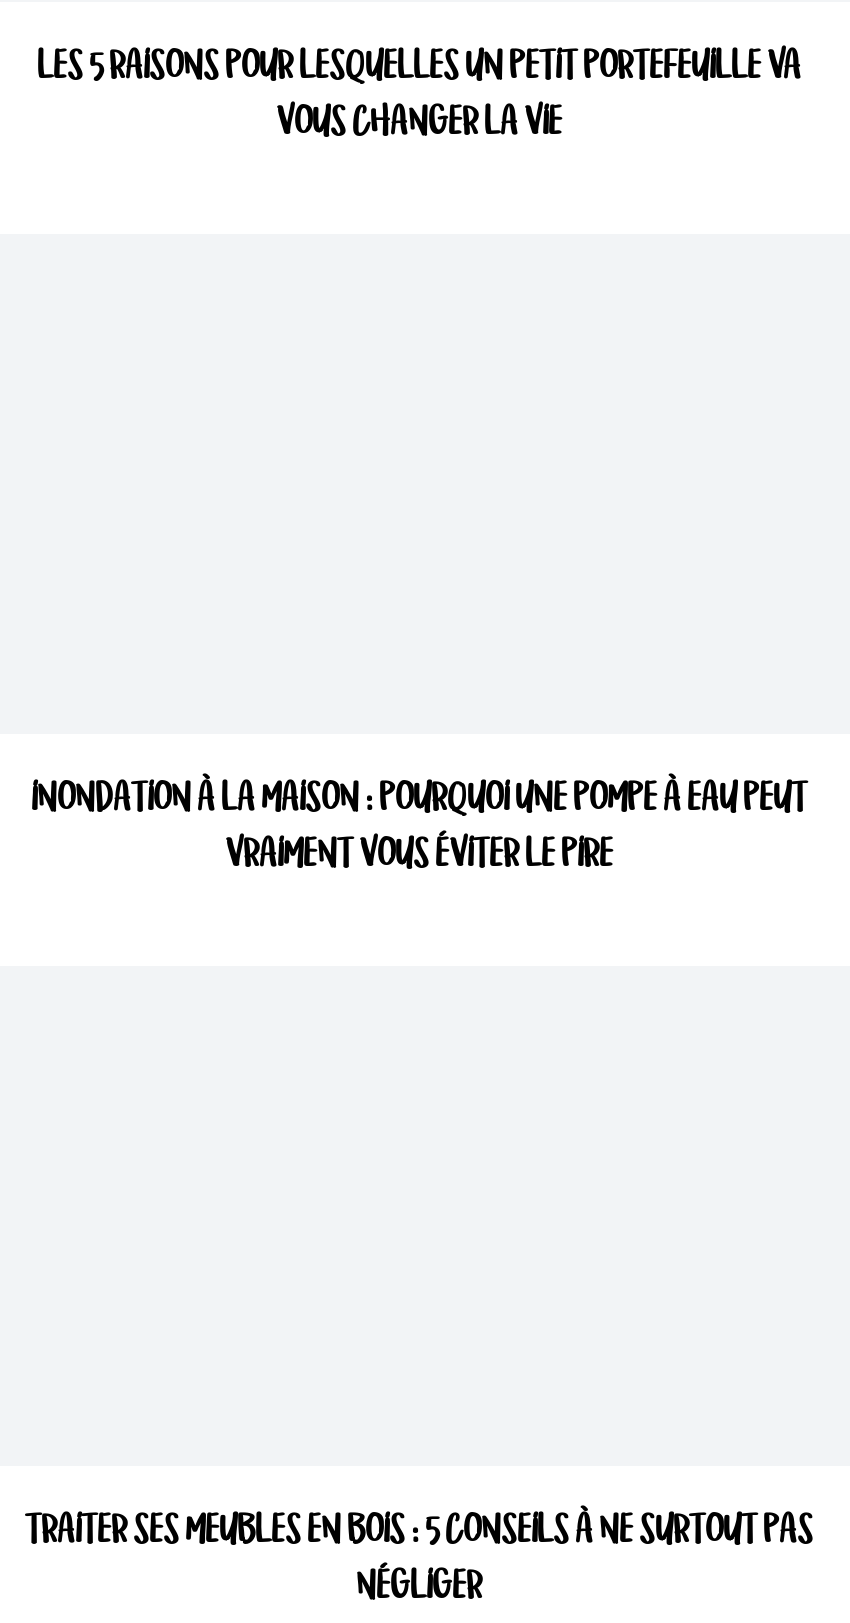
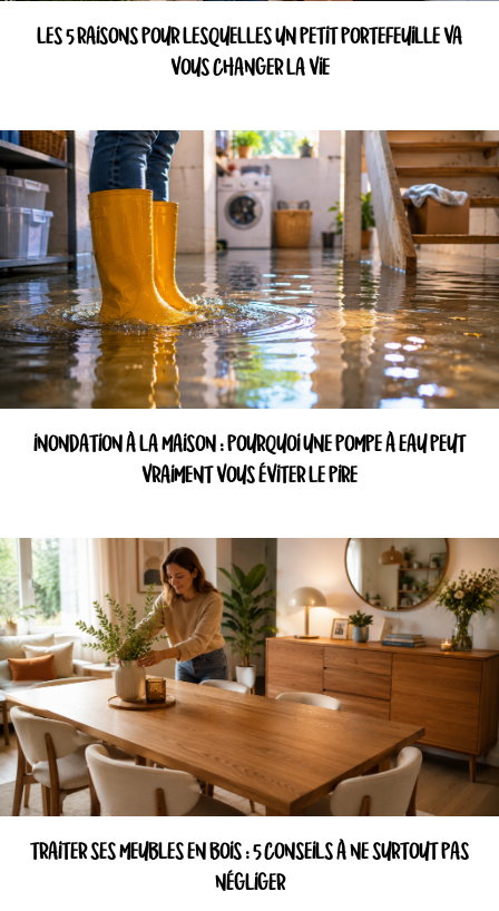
+ [image]

+ [image]
